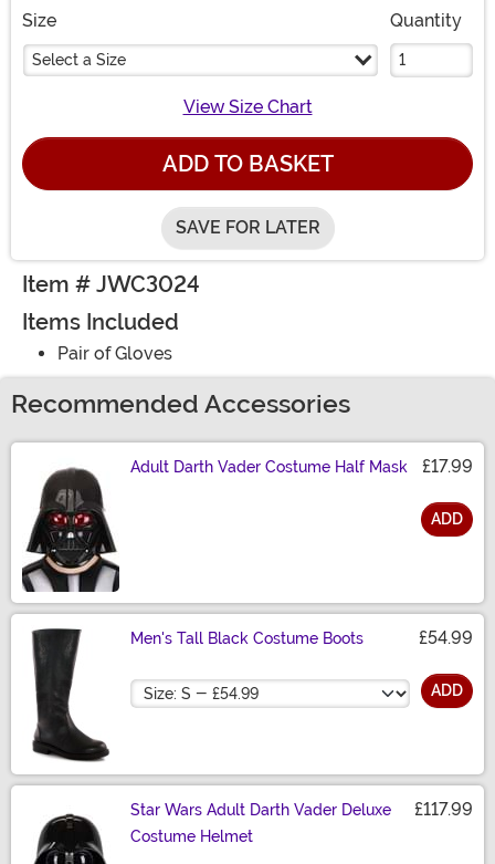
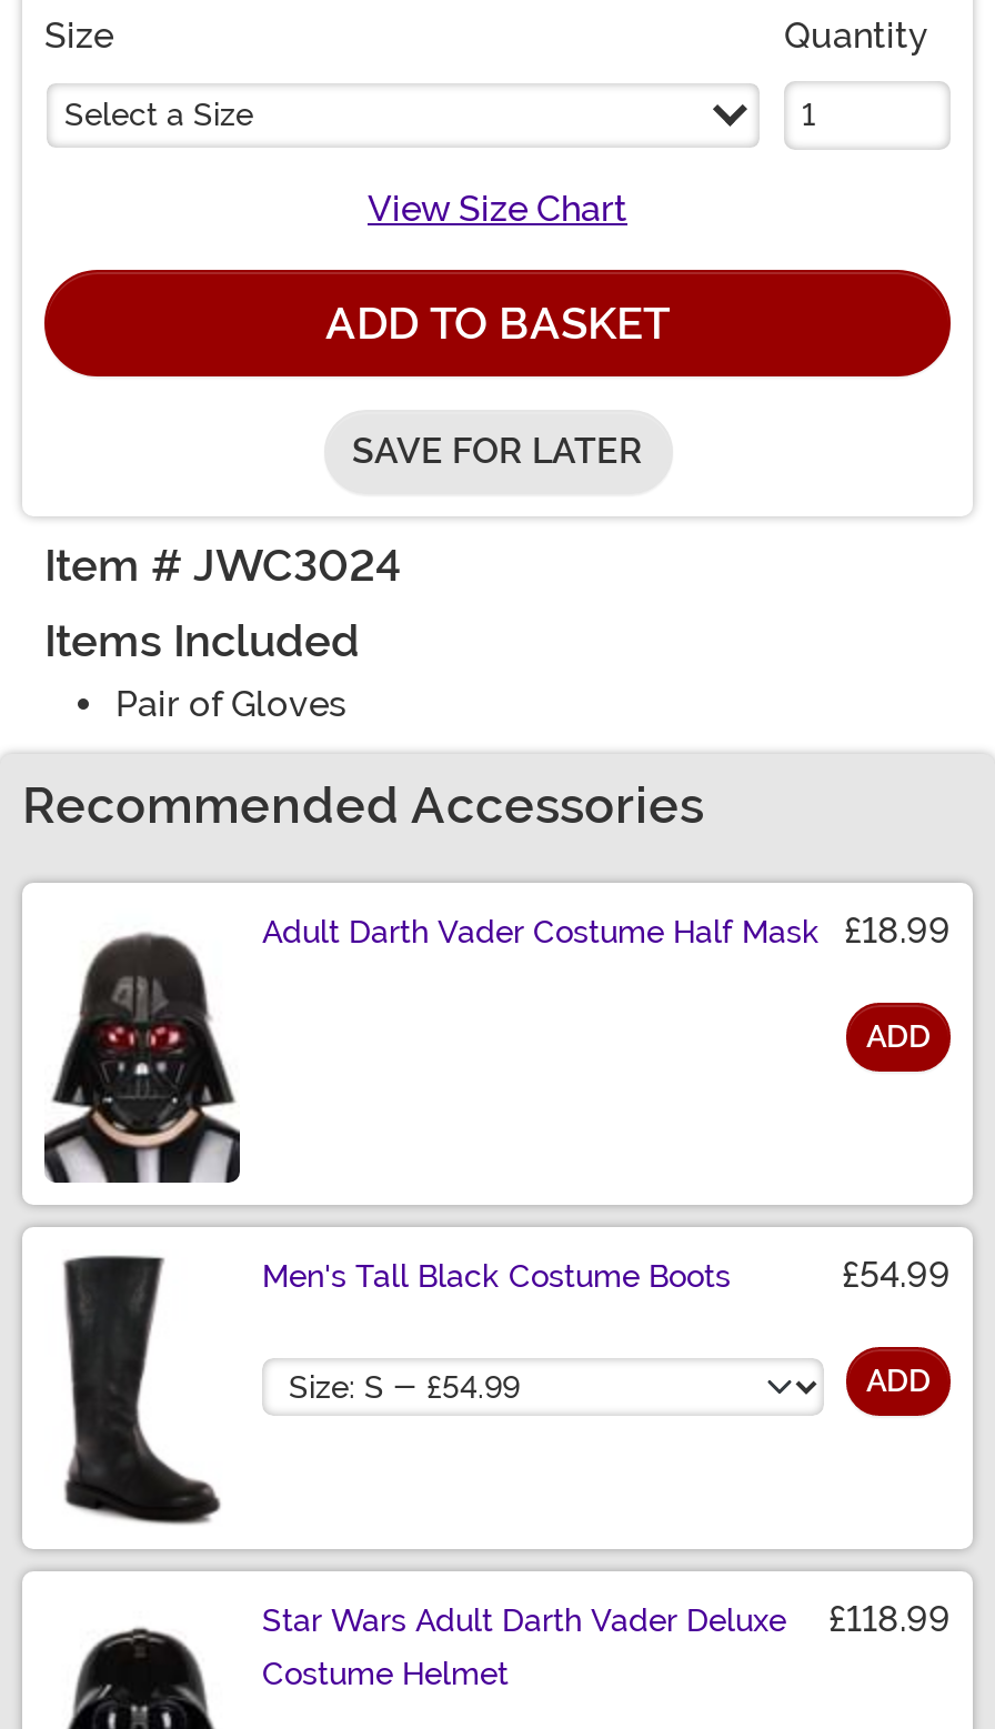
- Adult Darth Vader Costume Half Mask £17.99
+ Adult Darth Vader Costume Half Mask £18.99

- Star Wars Adult Darth Vader Deluxe £117.99
+ Star Wars Adult Darth Vader Deluxe £118.99
